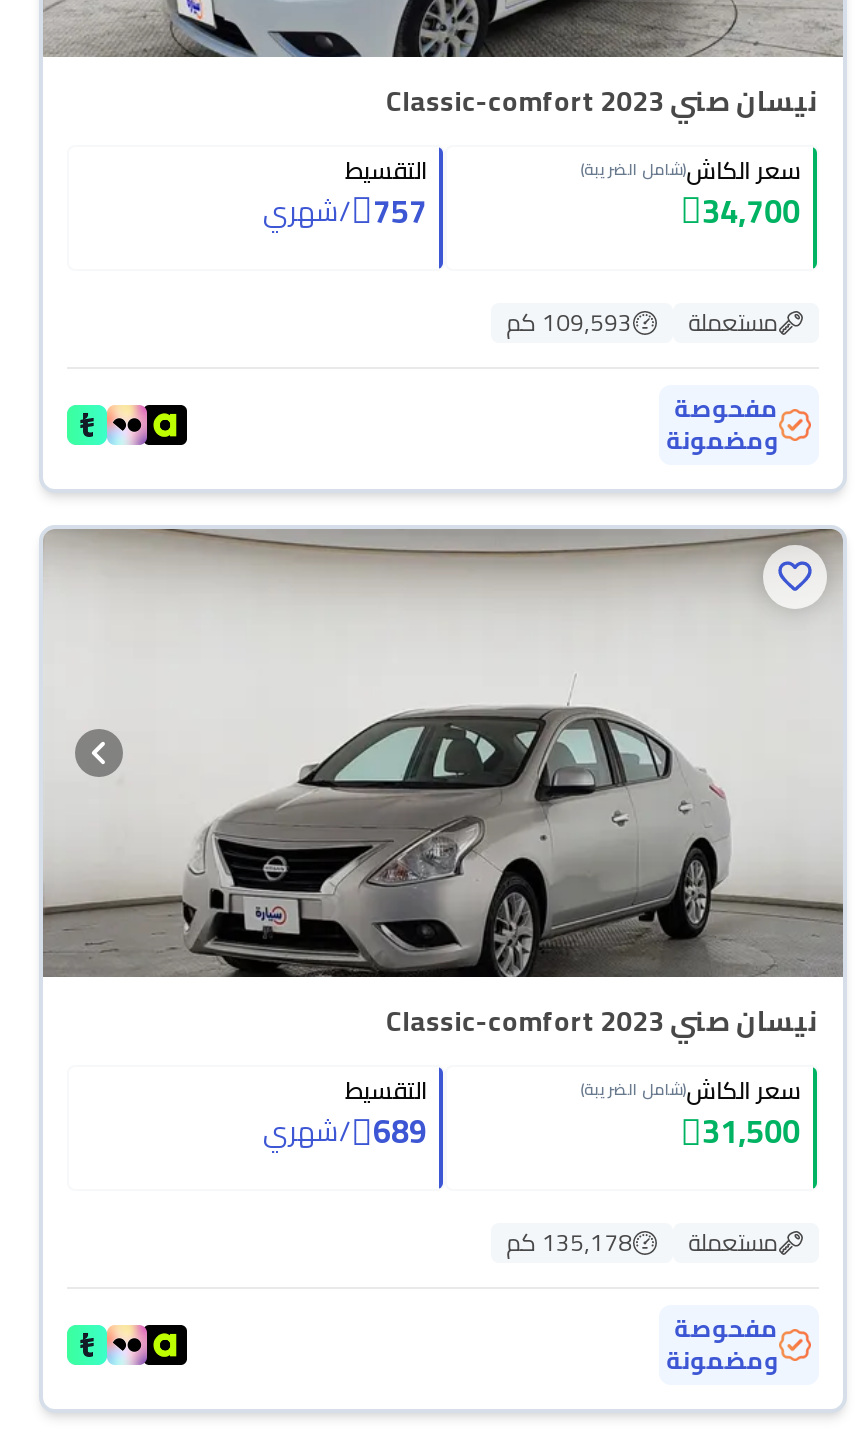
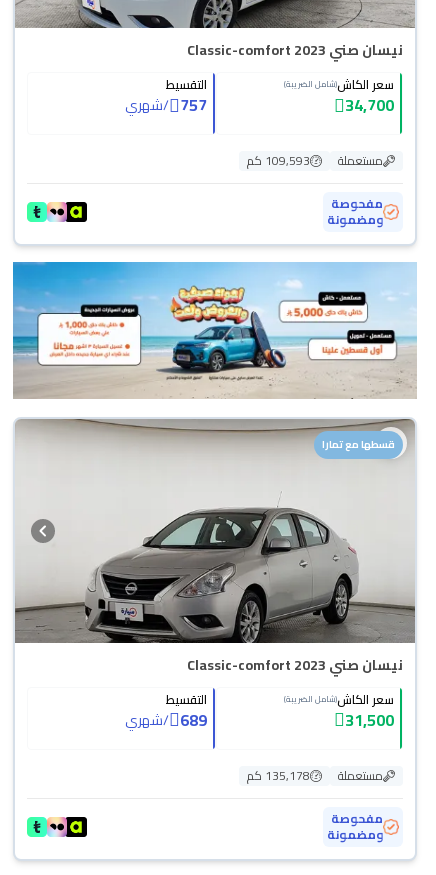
+ [image]
+ قسطها مع تمارا
